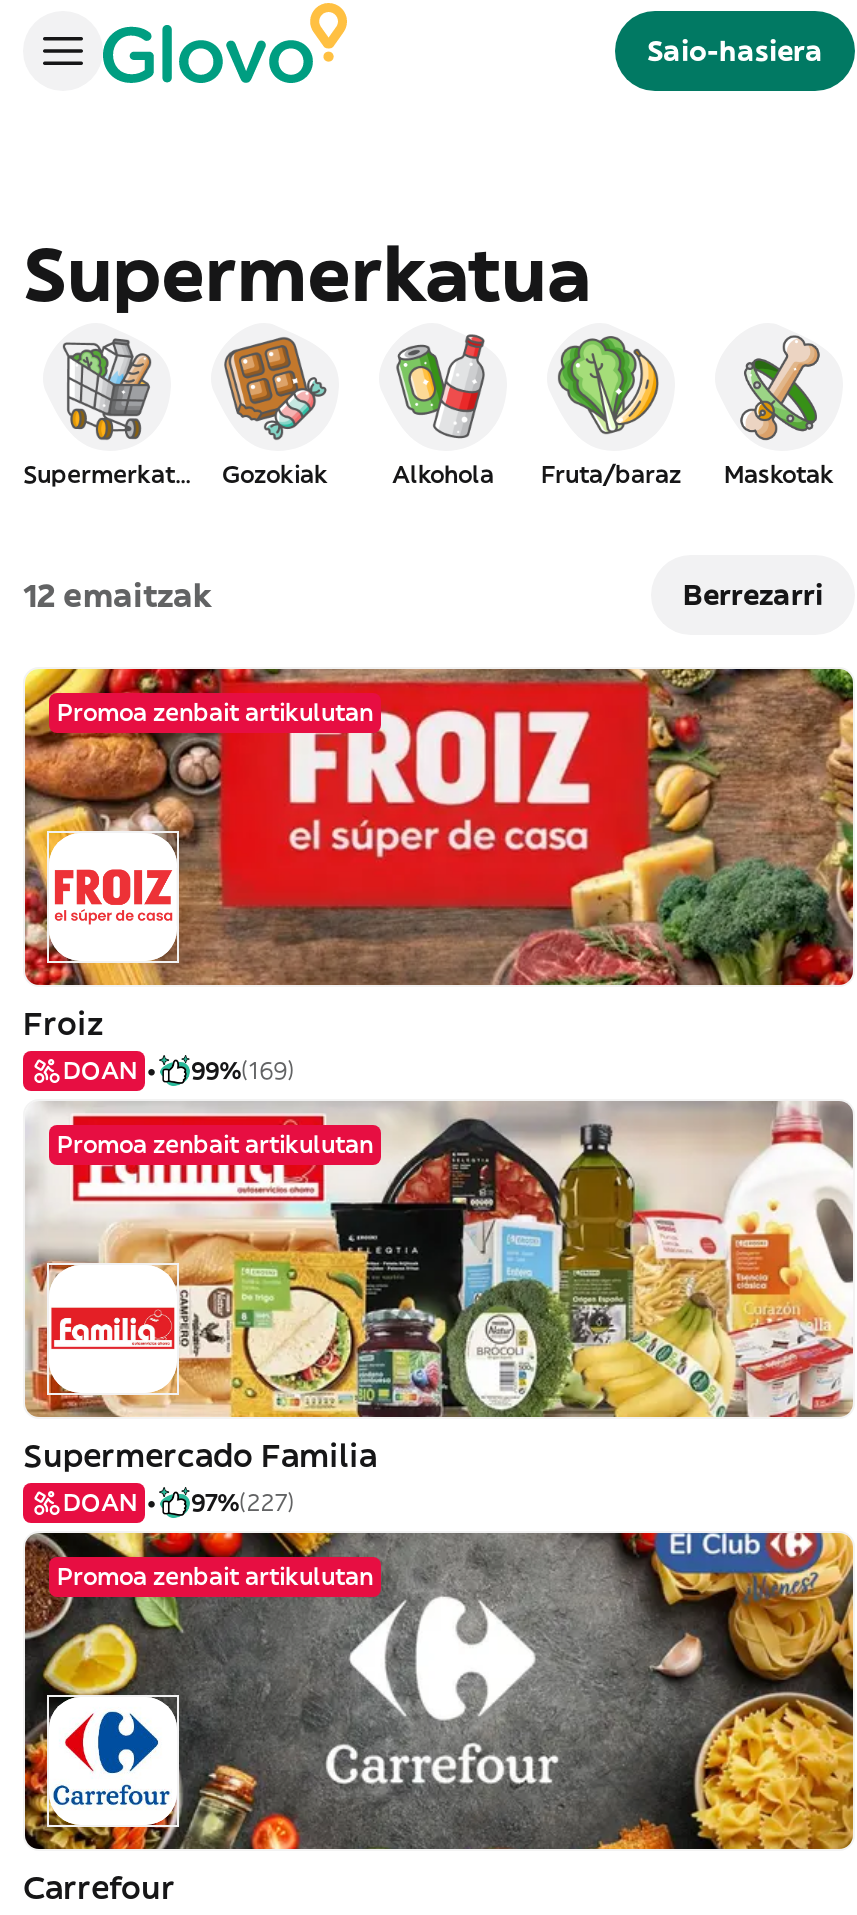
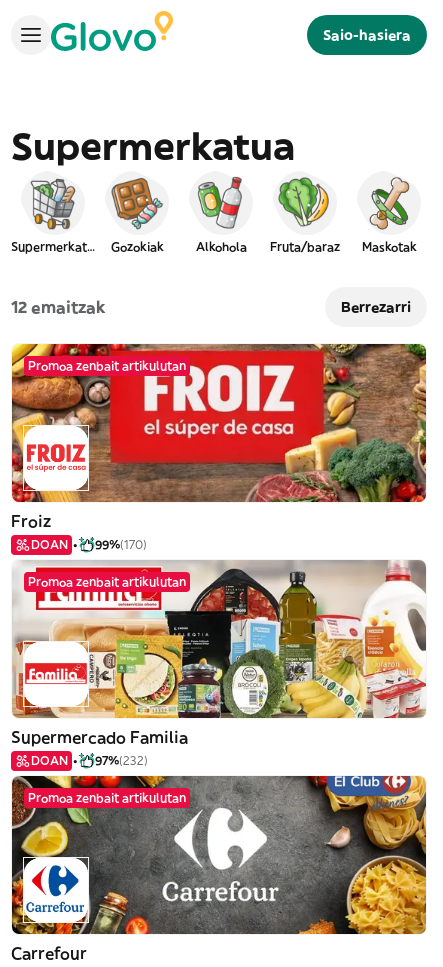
- DOAN 99%(169)
+ DOAN 99%(170)

- DOAN 97%(227)
+ DOAN 97%(232)
